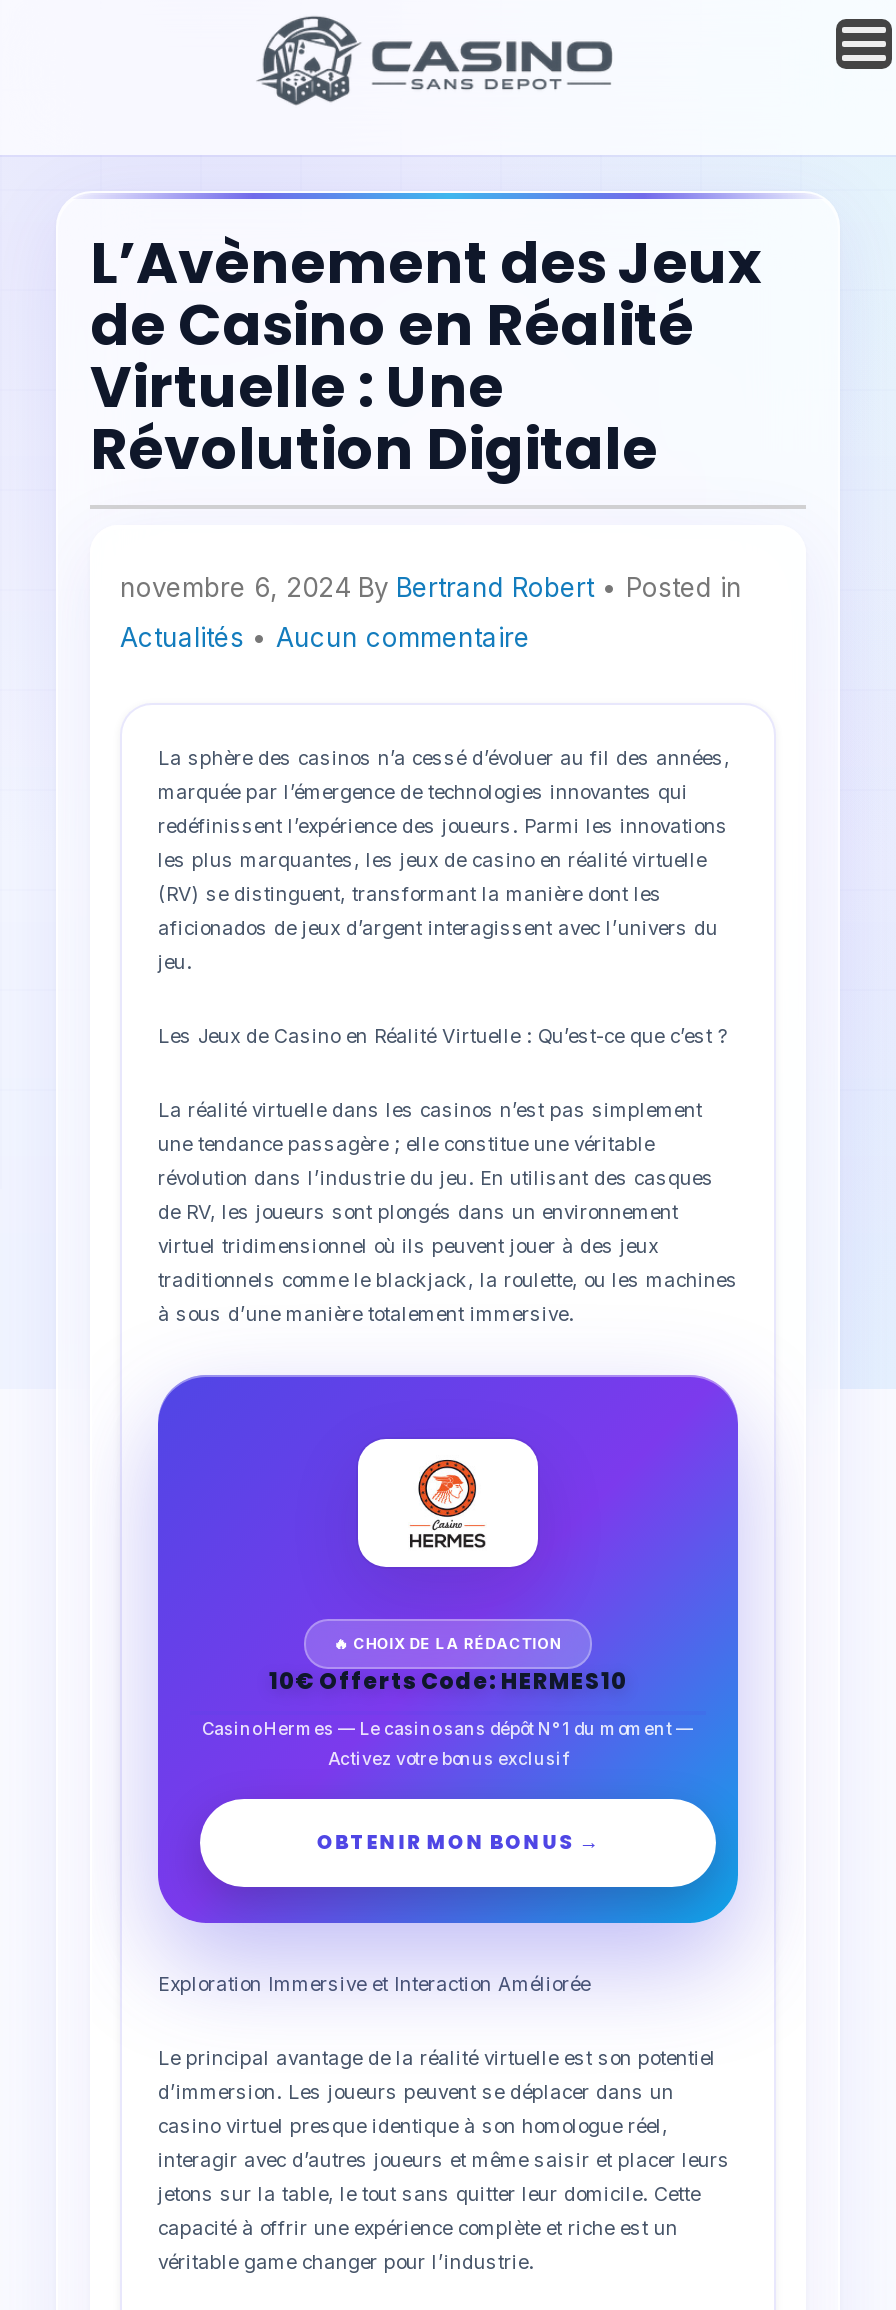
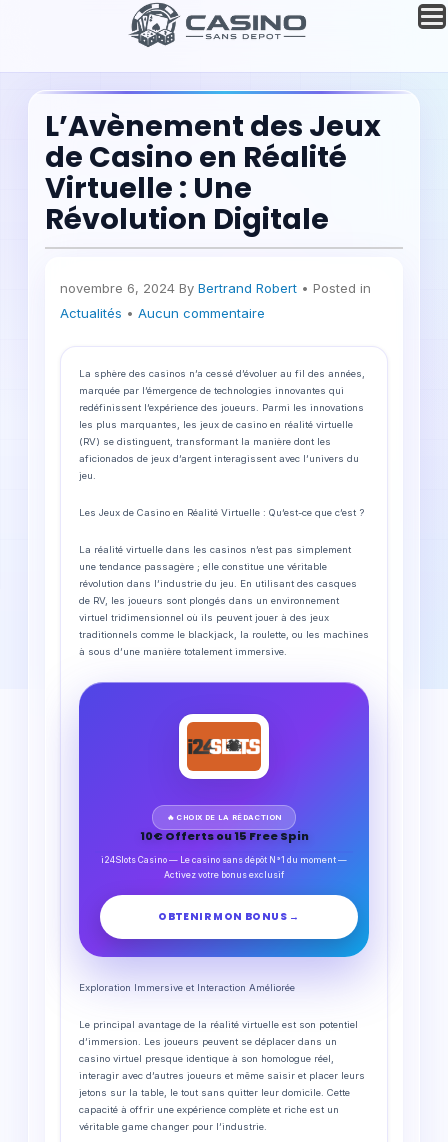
- [image]
+ [image]

- 10€ Offerts Code: HERMES10
+ 10€ Offerts ou 15 Free Spin

- Casino Hermes — Le casino sans dépôt N°1 du moment —
+ i24Slots Casino — Le casino sans dépôt N°1 du moment —
